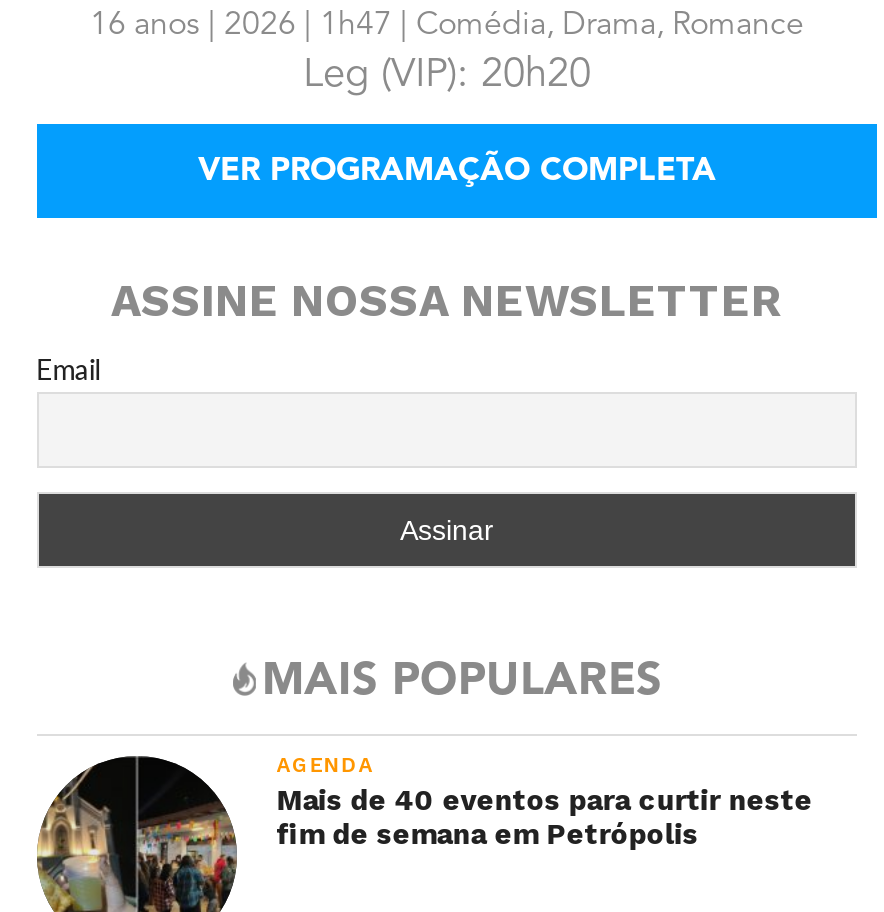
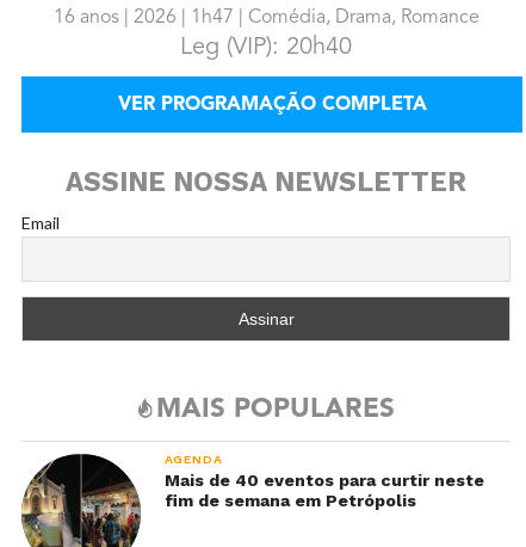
- Leg (VIP): 20h20
+ Leg (VIP): 20h40
